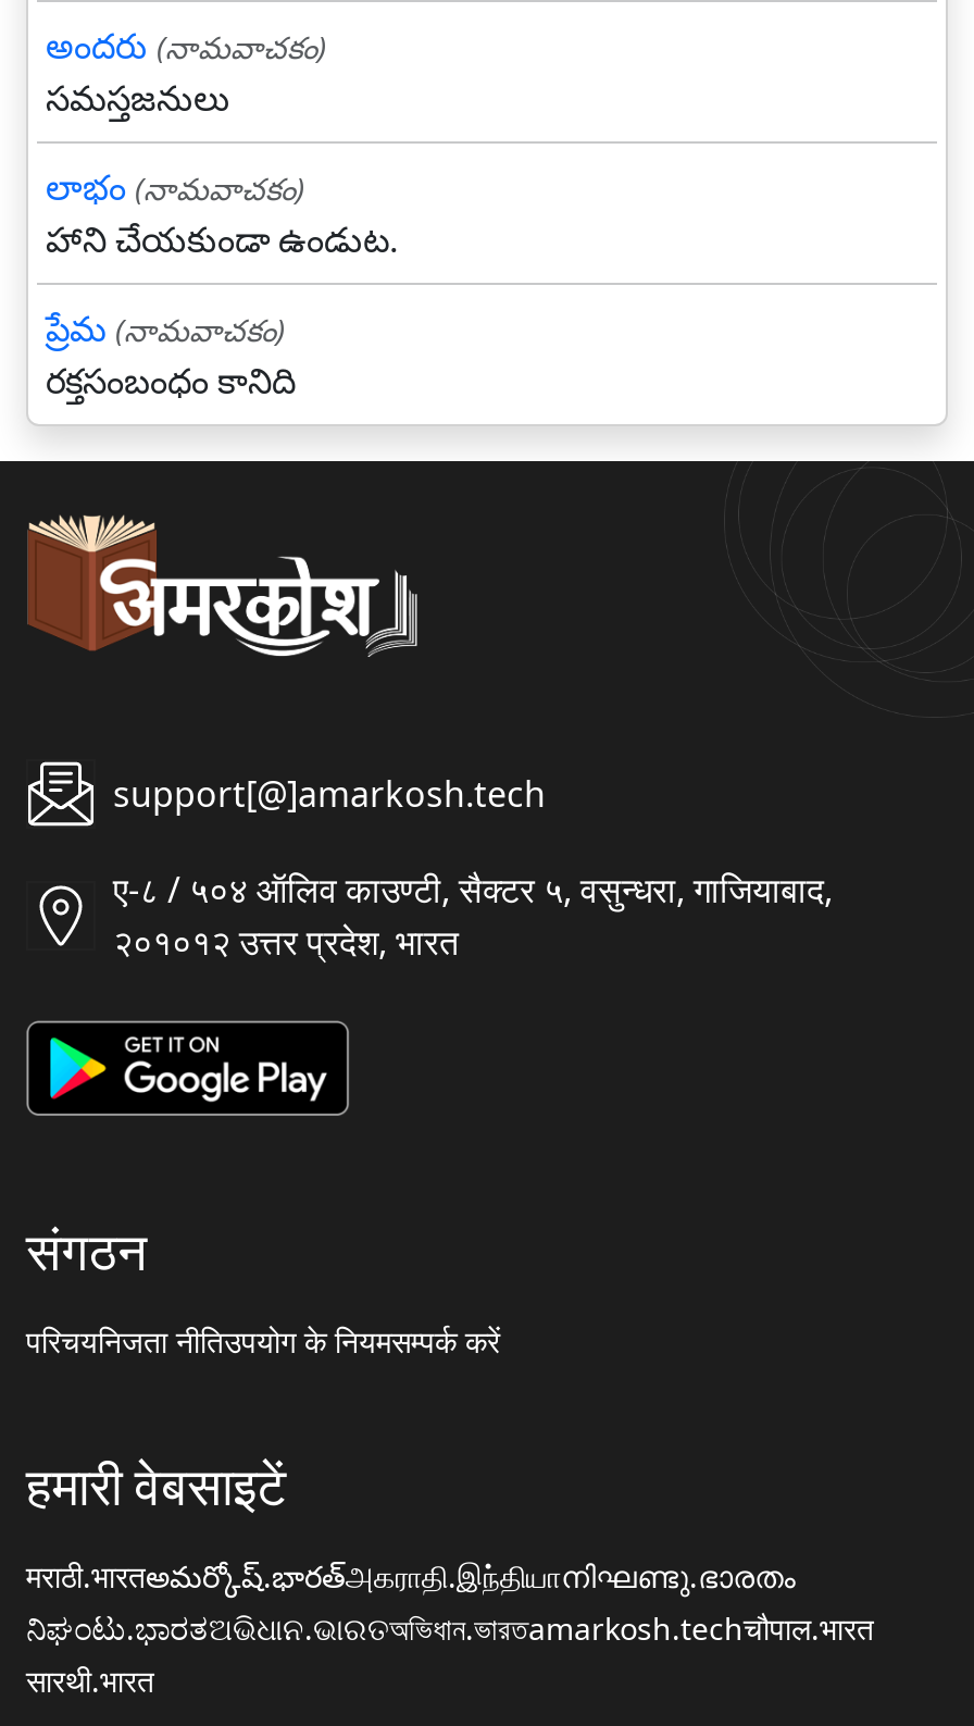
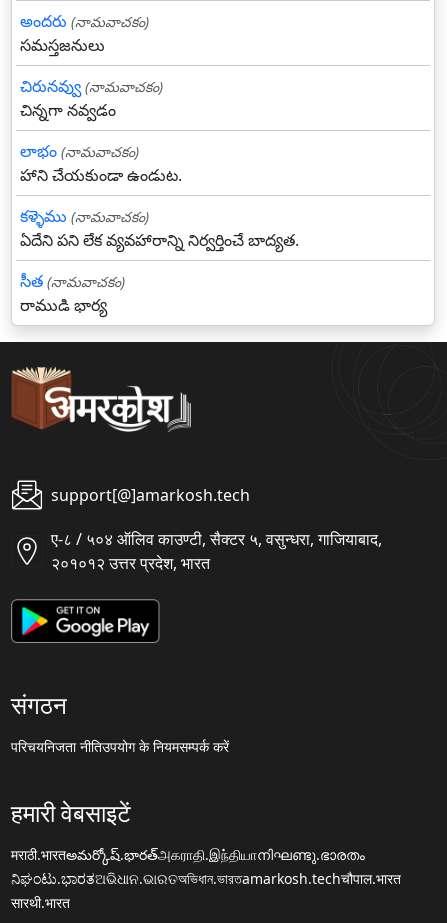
+ చిరునవ్వు (నామవాచకం)
+ చిన్నగా నవ్వడం

- ప్రేమ (నామవాచకం)
- రక్తసంబంధం కానిది
+ కళ్ళెము (నామవాచకం)
+ ఏదేని పని లేక వ్యవహారాన్ని నిర్వర్తించే బాద్యత.
+ సీత (నామవాచకం)
+ రాముడి భార్య
